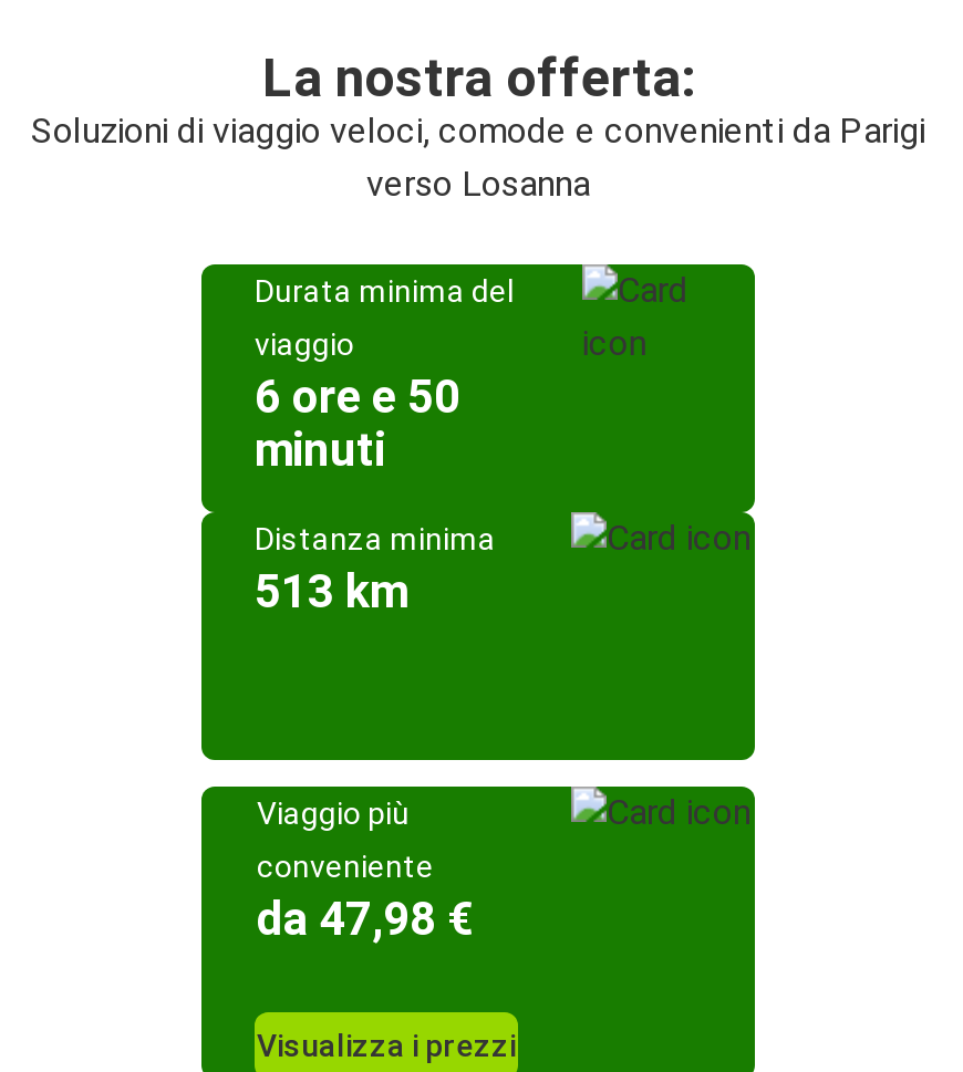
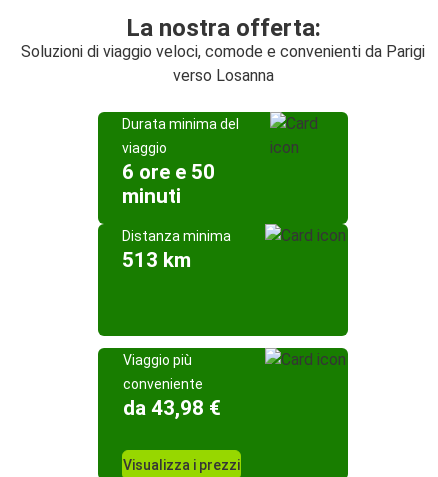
- da 47,98 €
+ da 43,98 €
